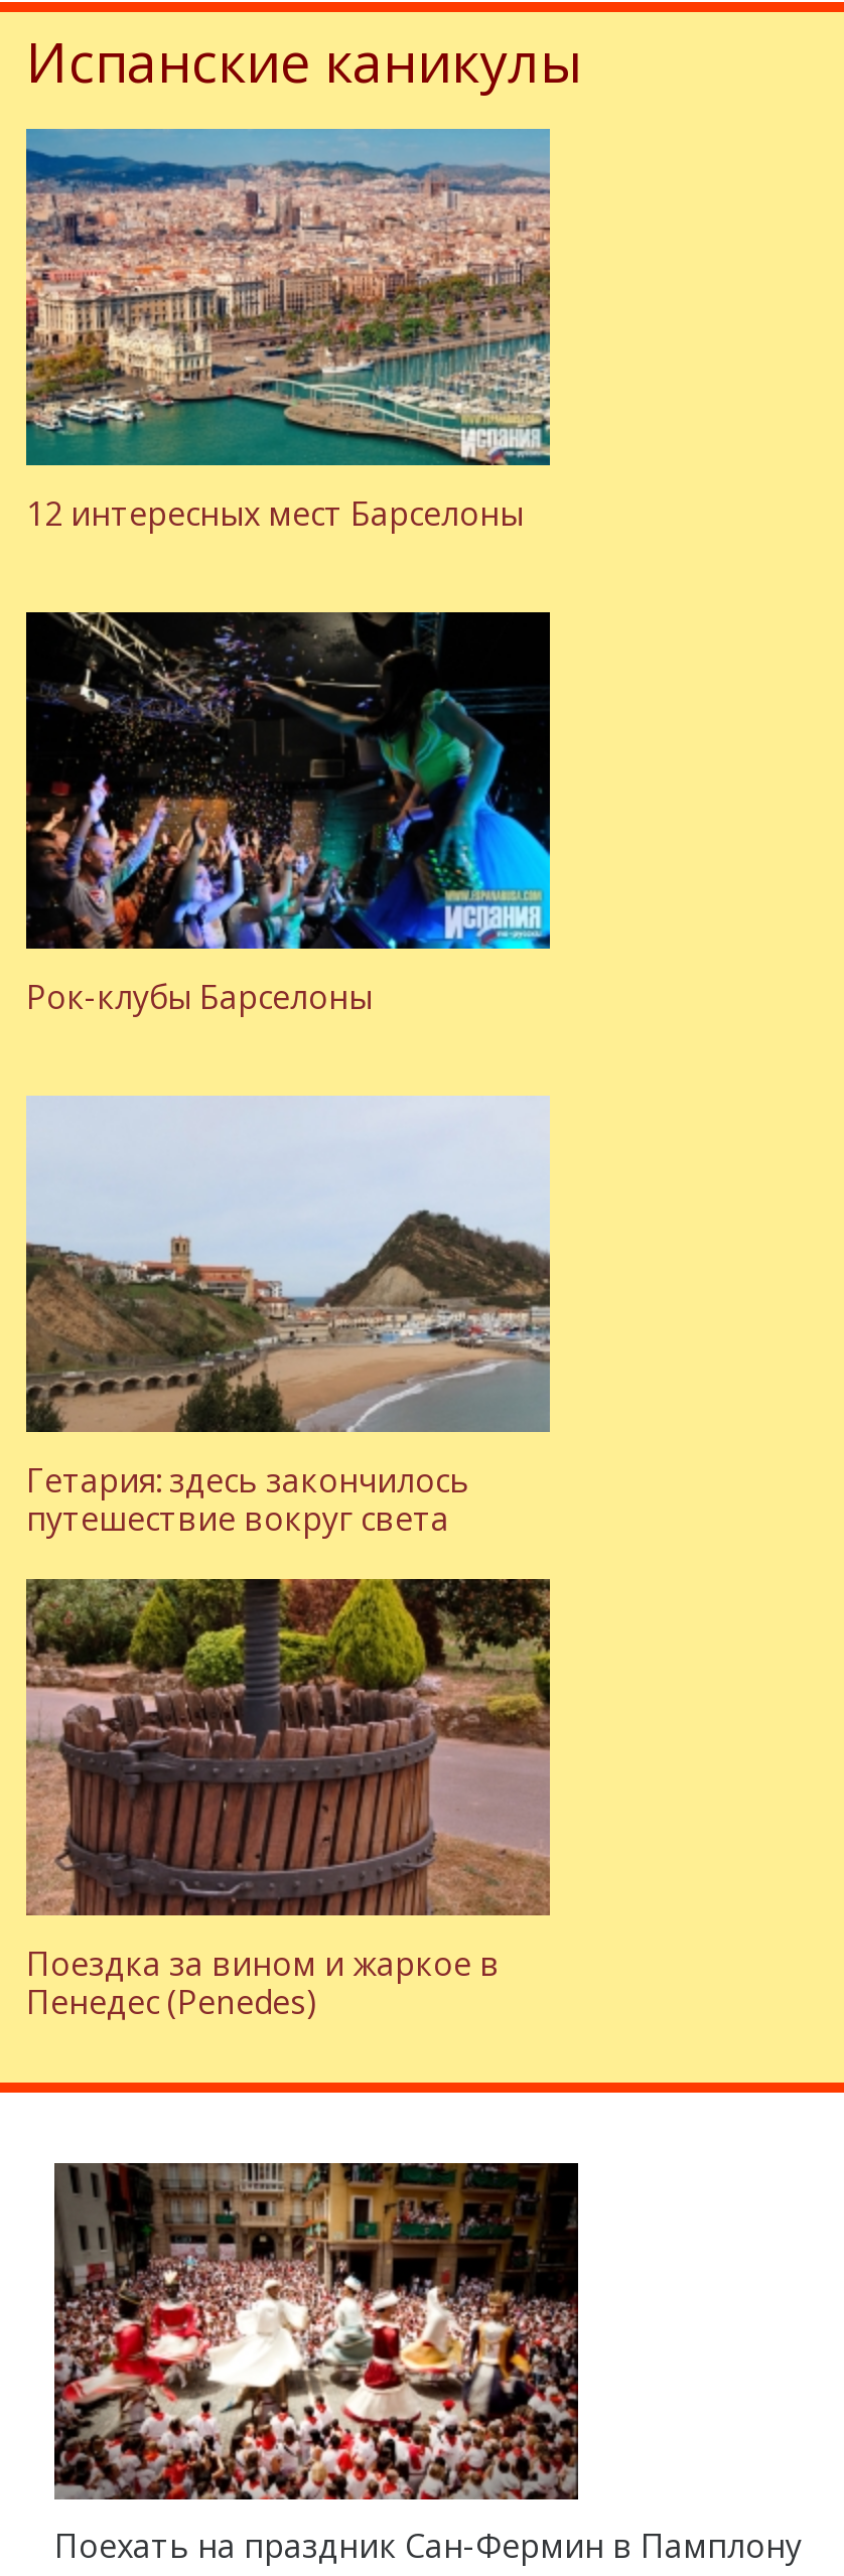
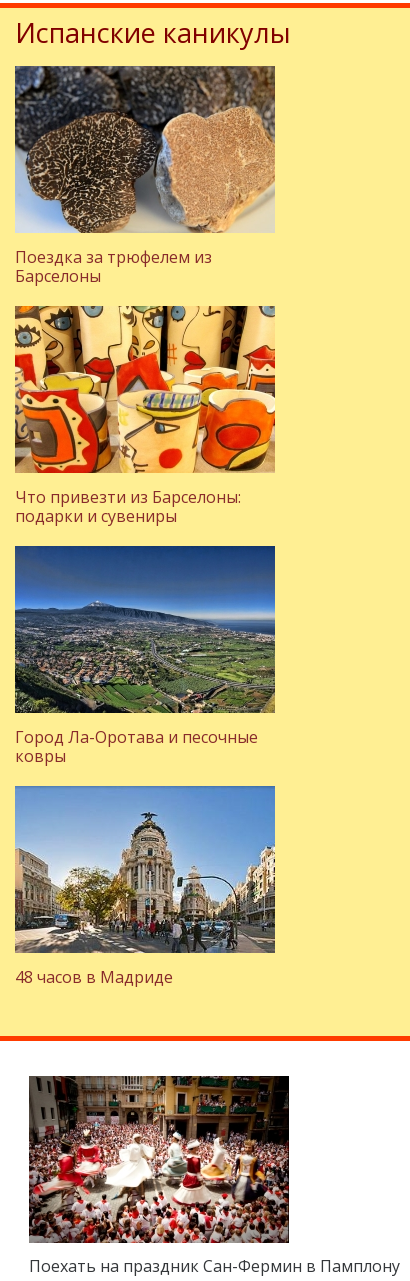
- [image]
- 12 интересных мест Барселоны
+ [image]
+ Поездка за трюфелем из
+ Барселоны

- [image]
- Рок-клубы Барселоны
+ [image]
+ Что привезти из Барселоны:
+ подарки и сувениры

- [image]
- Гетария: здесь закончилось
- путешествие вокруг света
+ [image]
+ Город Ла-Оротава и песочные
+ ковры

- [image]
- Поездка за вином и жаркое в
- Пенедес (Penedes)
+ [image]
+ 48 часов в Мадриде
